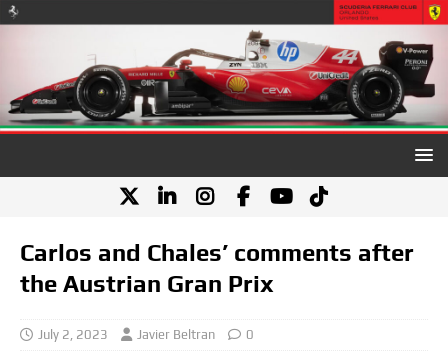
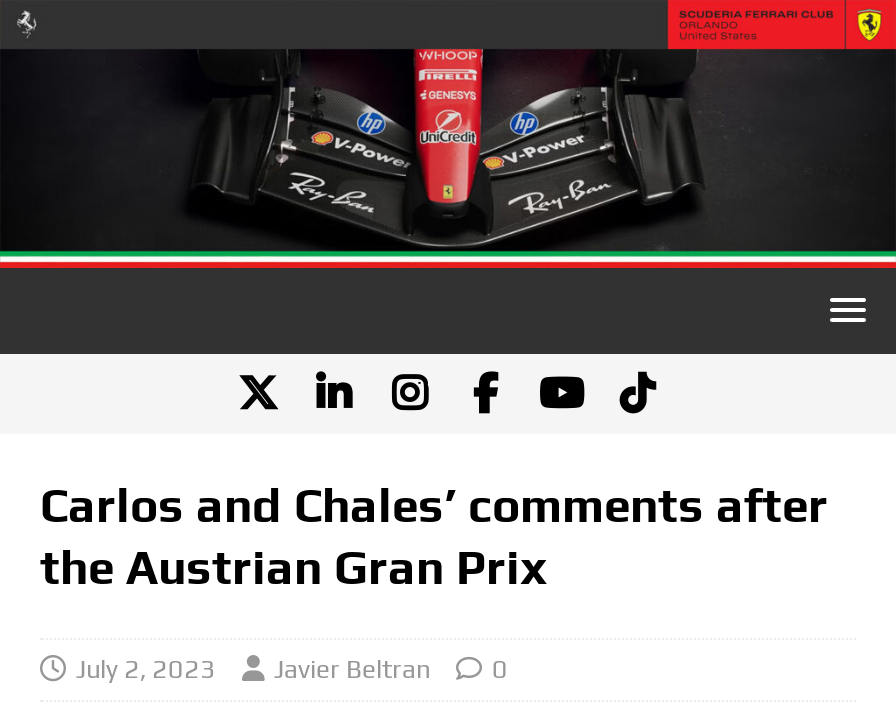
- [image]
+ [image]
